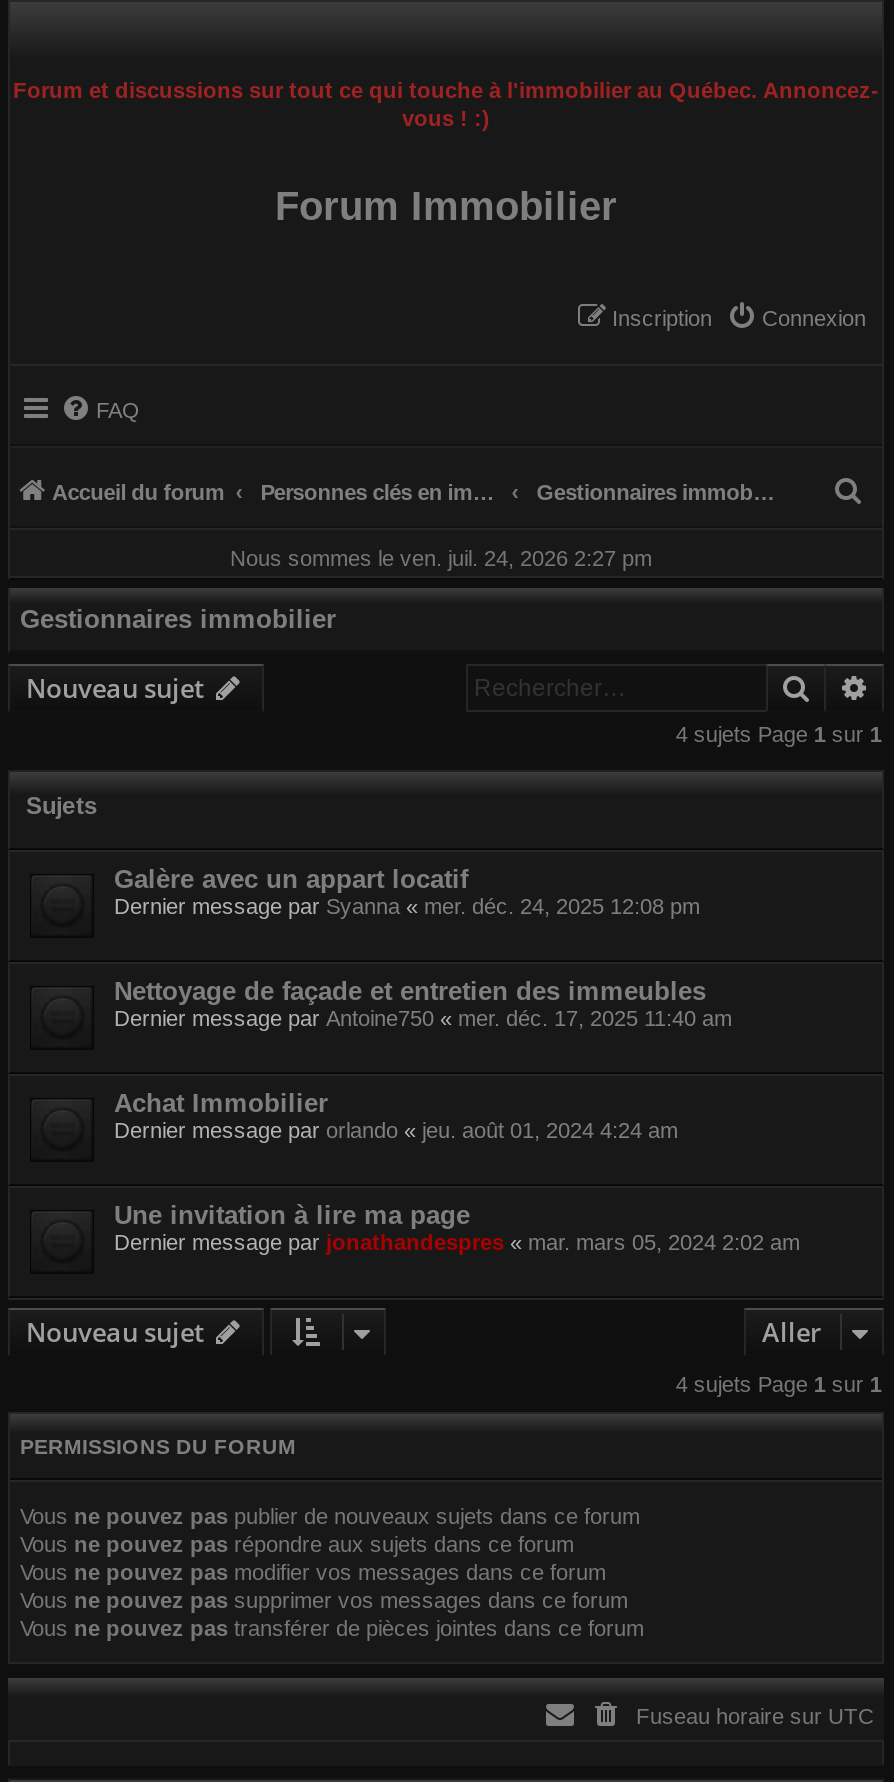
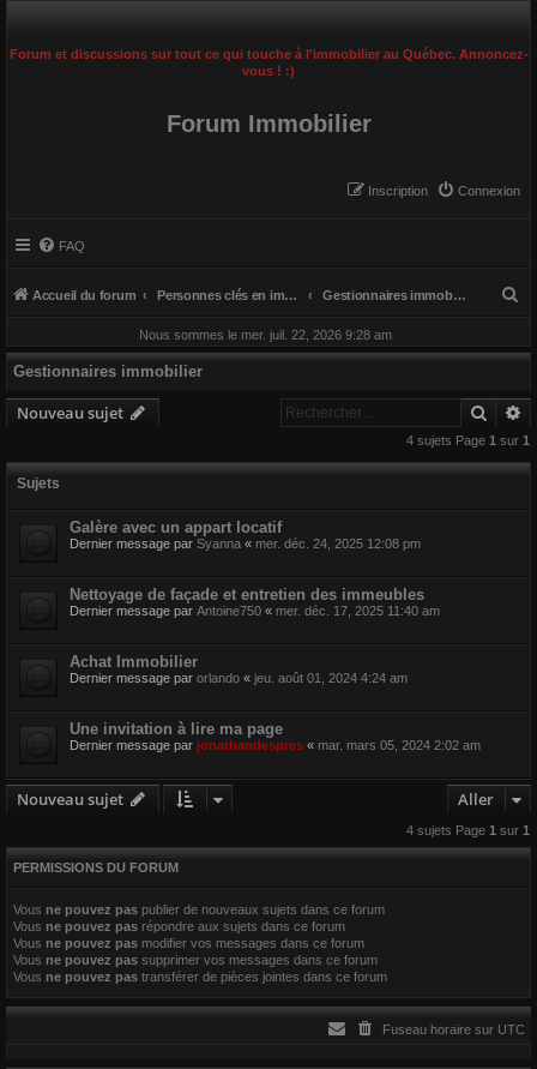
- Nous sommes le ven. juil. 24, 2026 2:27 pm
+ Nous sommes le mer. juil. 22, 2026 9:28 am
